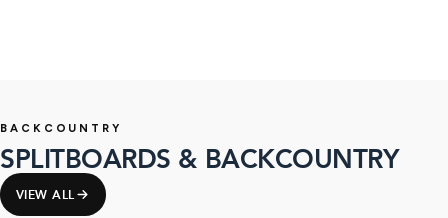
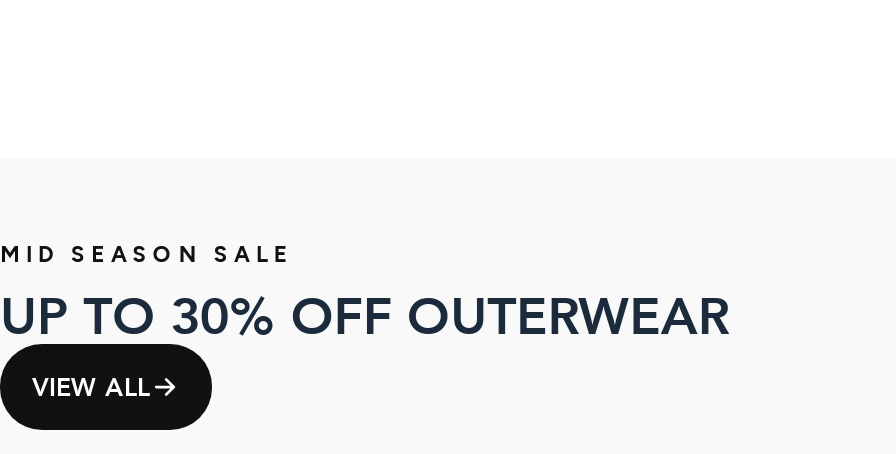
- BACKCOUNTRY
- SPLITBOARDS & BACKCOUNTRY
+ MID SEASON SALE
+ UP TO 30% OFF OUTERWEAR
